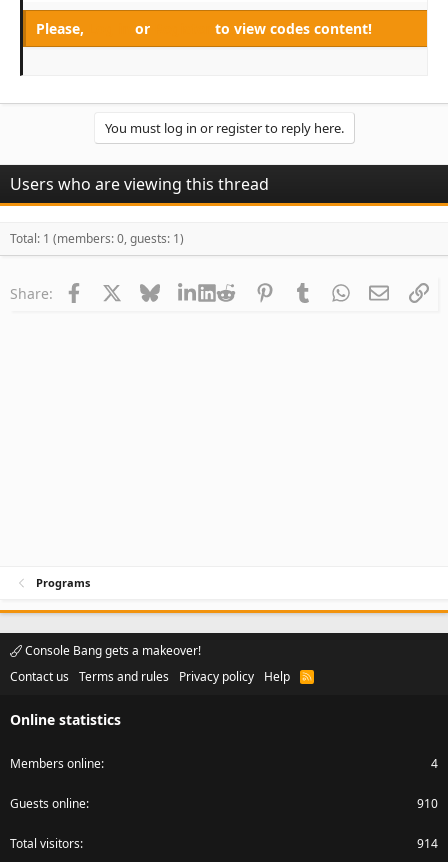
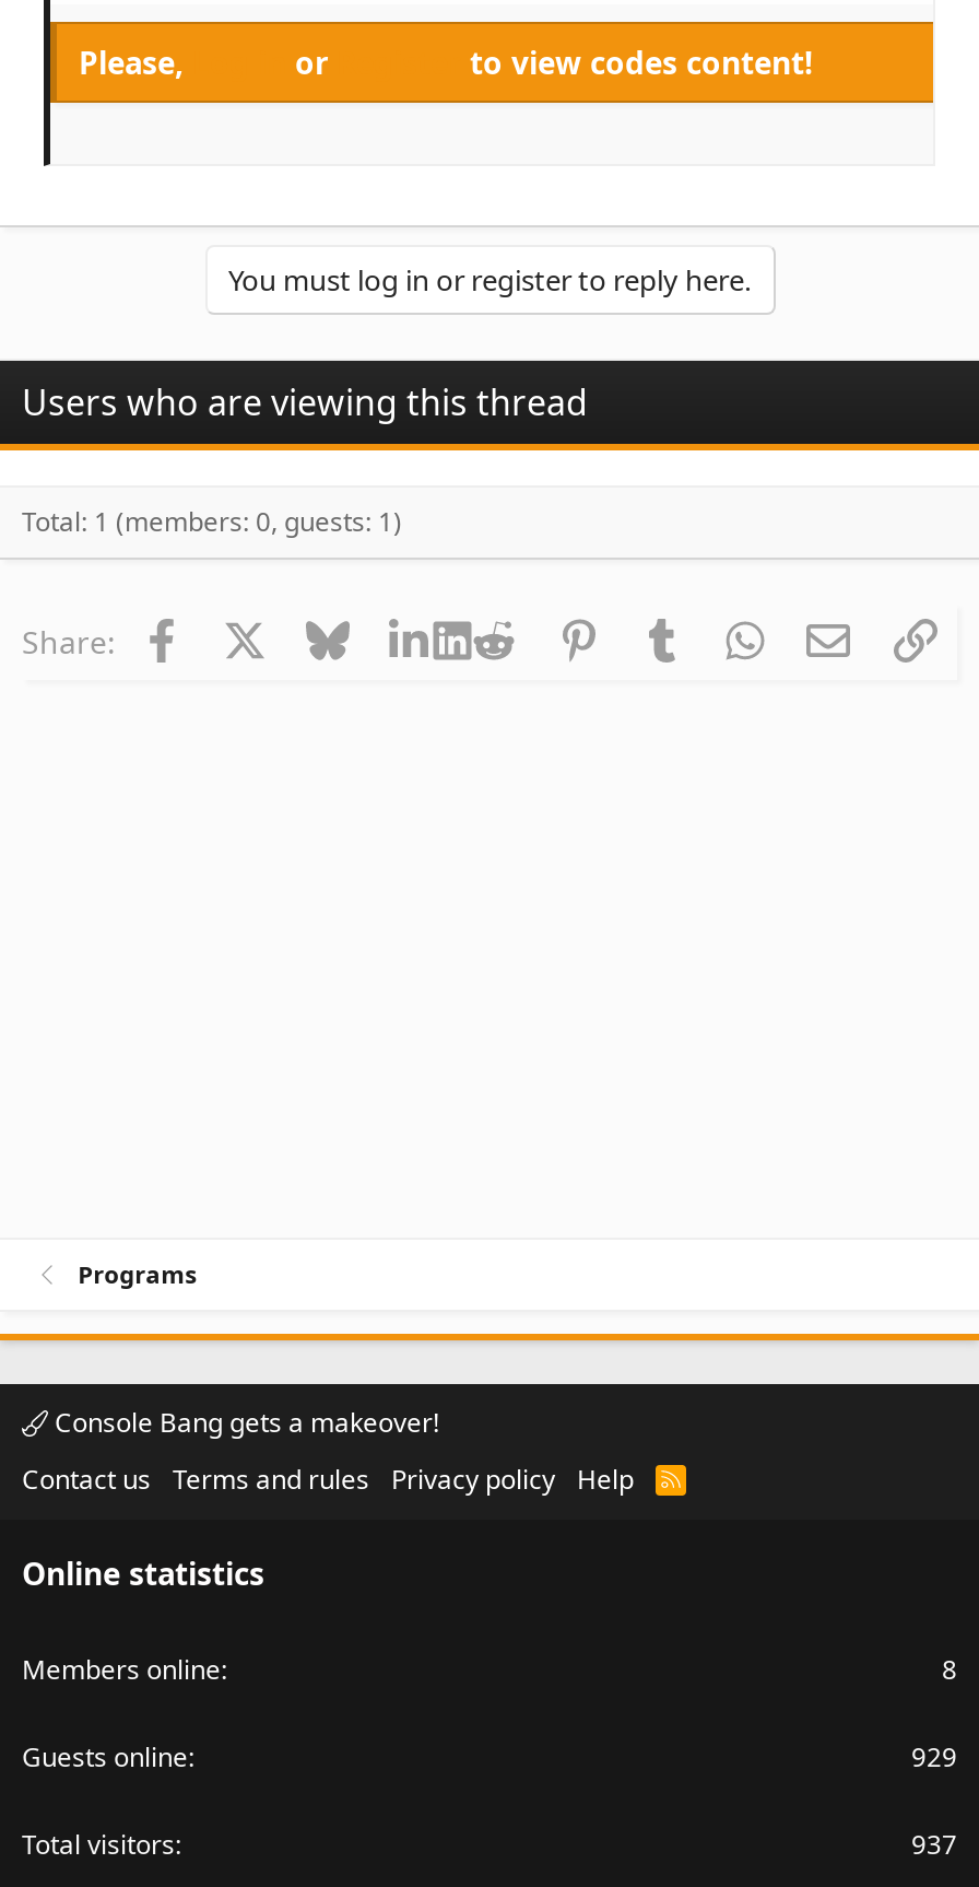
- 4
+ 8

- 910
+ 929

- 914
+ 937
